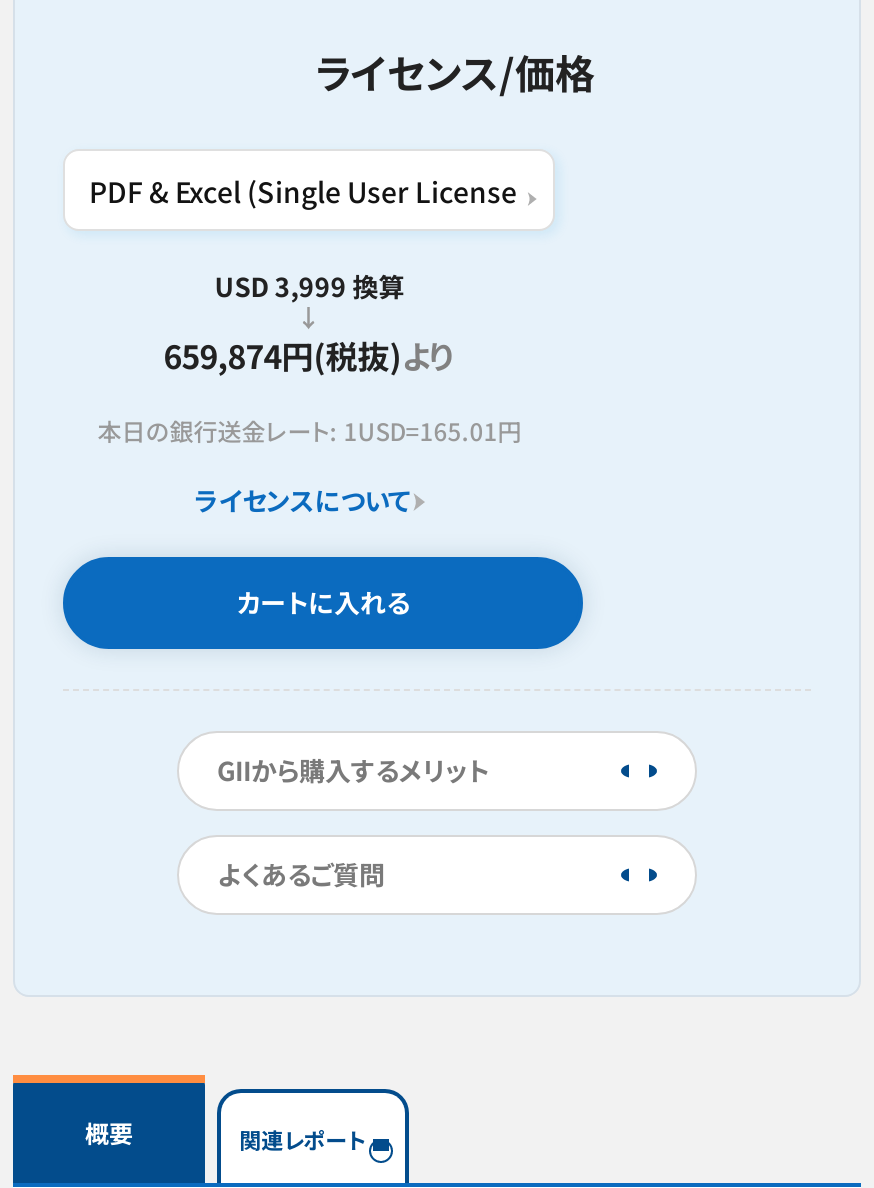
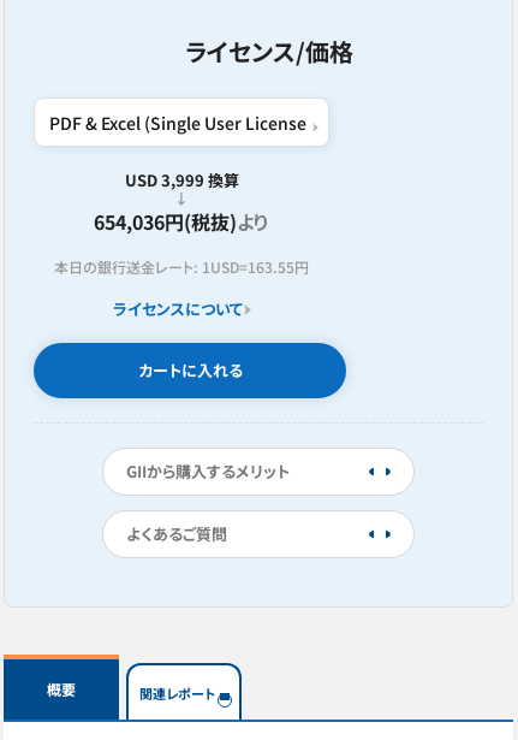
- 659,874円(税抜)より
+ 654,036円(税抜)より

- 本日の銀行送金レート: 1USD=165.01円
+ 本日の銀行送金レート: 1USD=163.55円
